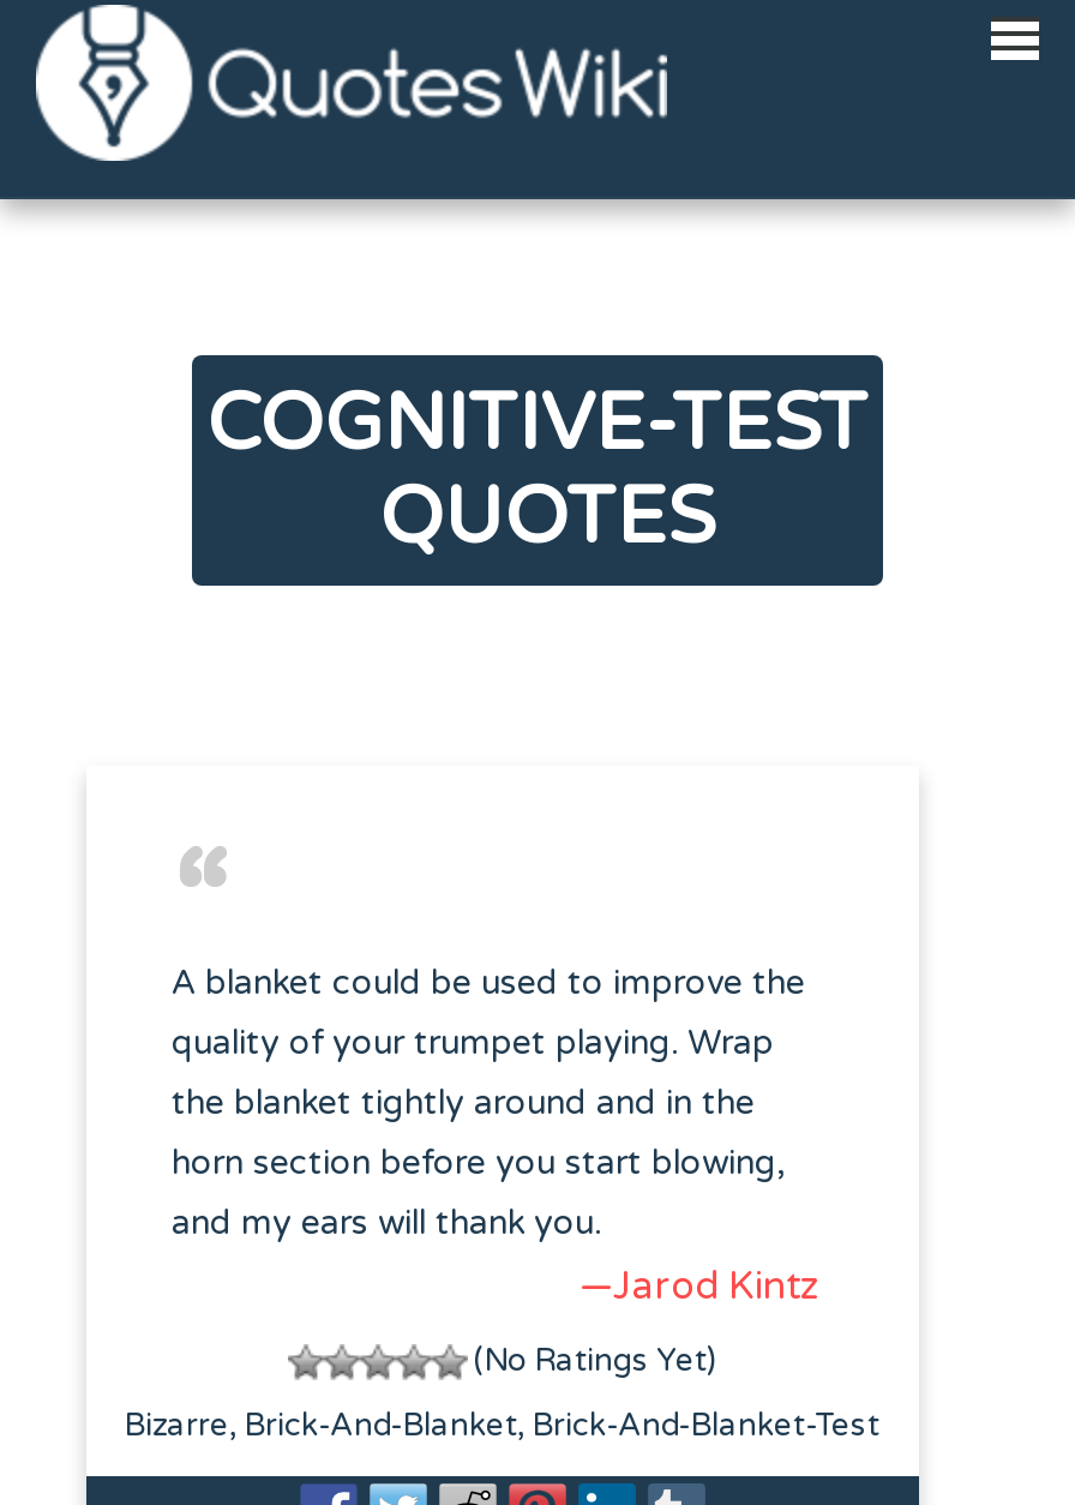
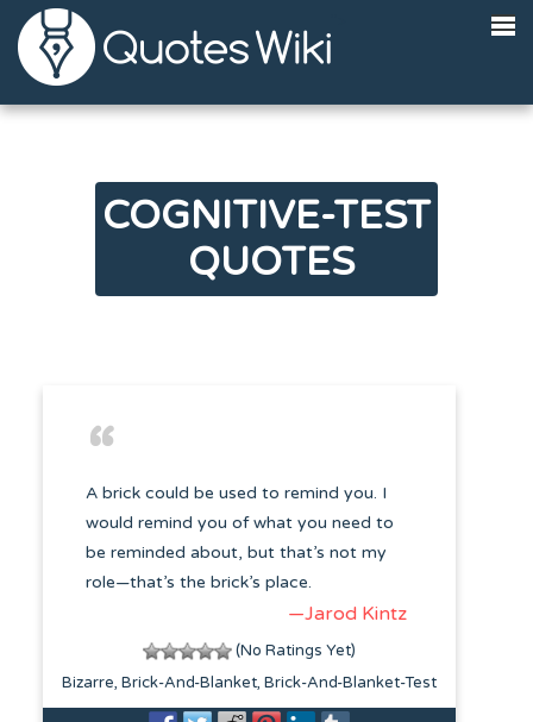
- A blanket could be used to improve the
- quality of your trumpet playing. Wrap
- the blanket tightly around and in the
- horn section before you start blowing,
- and my ears will thank you.
+ A brick could be used to remind you. I
+ would remind you of what you need to
+ be reminded about, but that’s not my
+ role—that’s the brick’s place.
